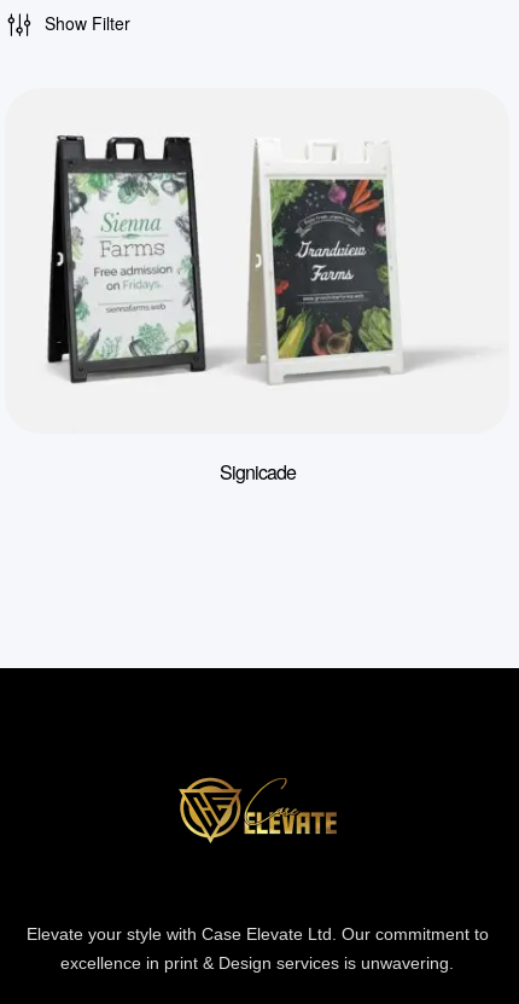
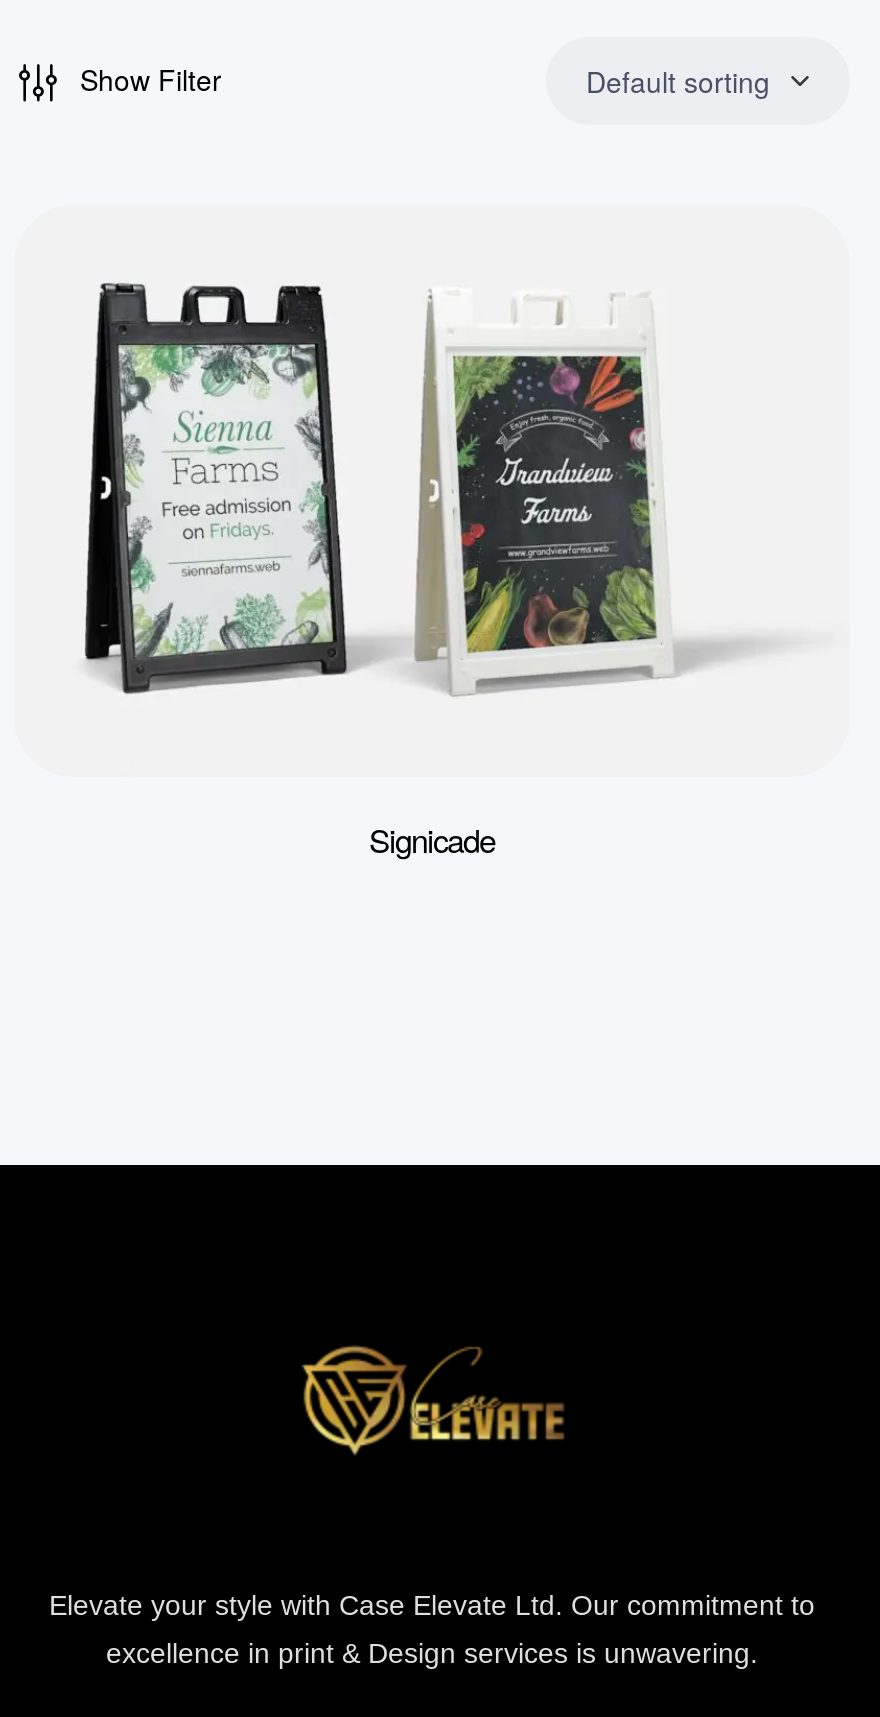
+ Default sorting
